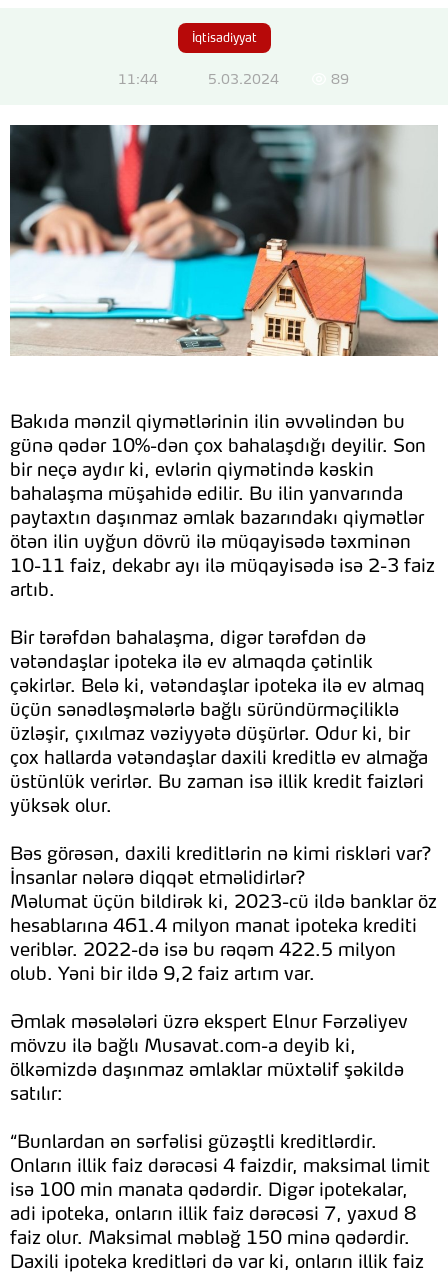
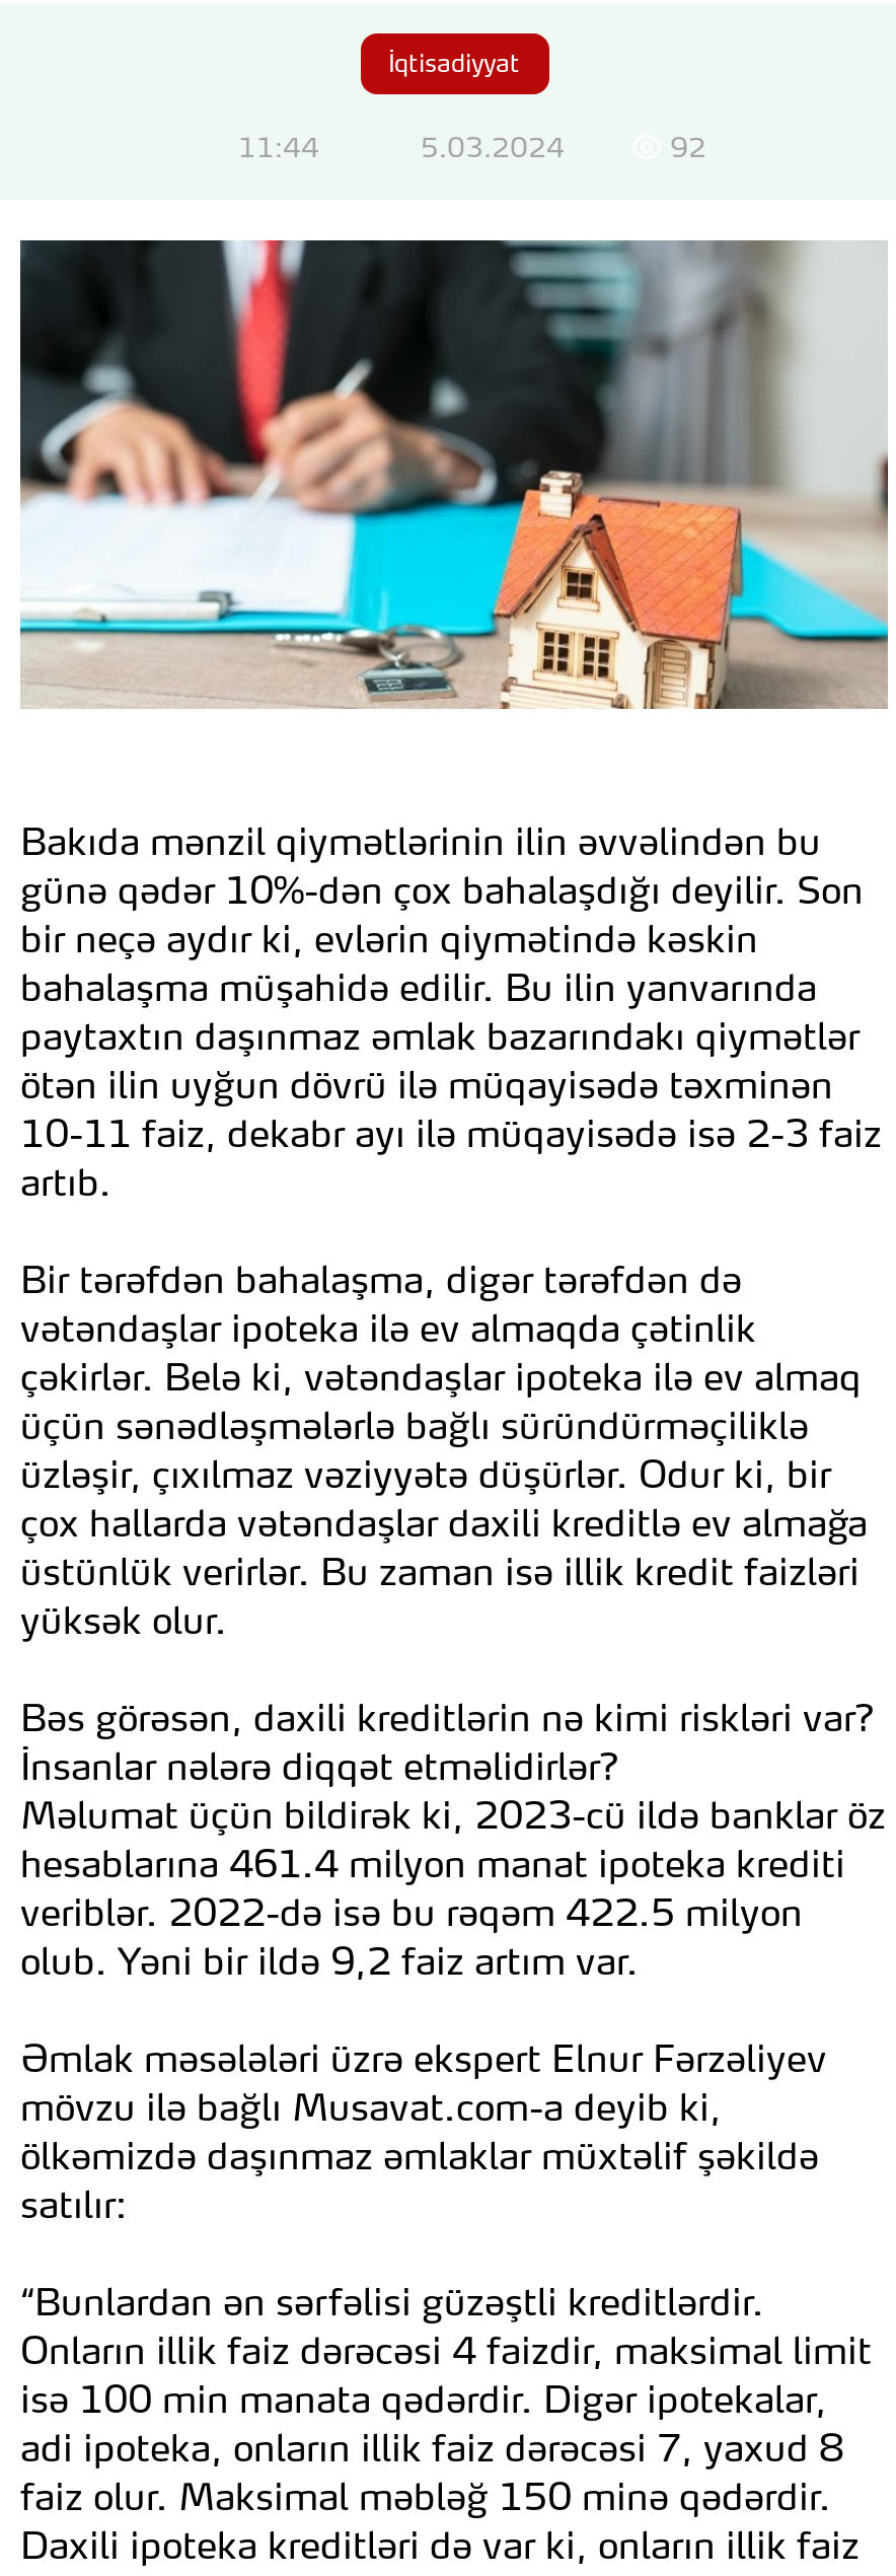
- 89
+ 92
